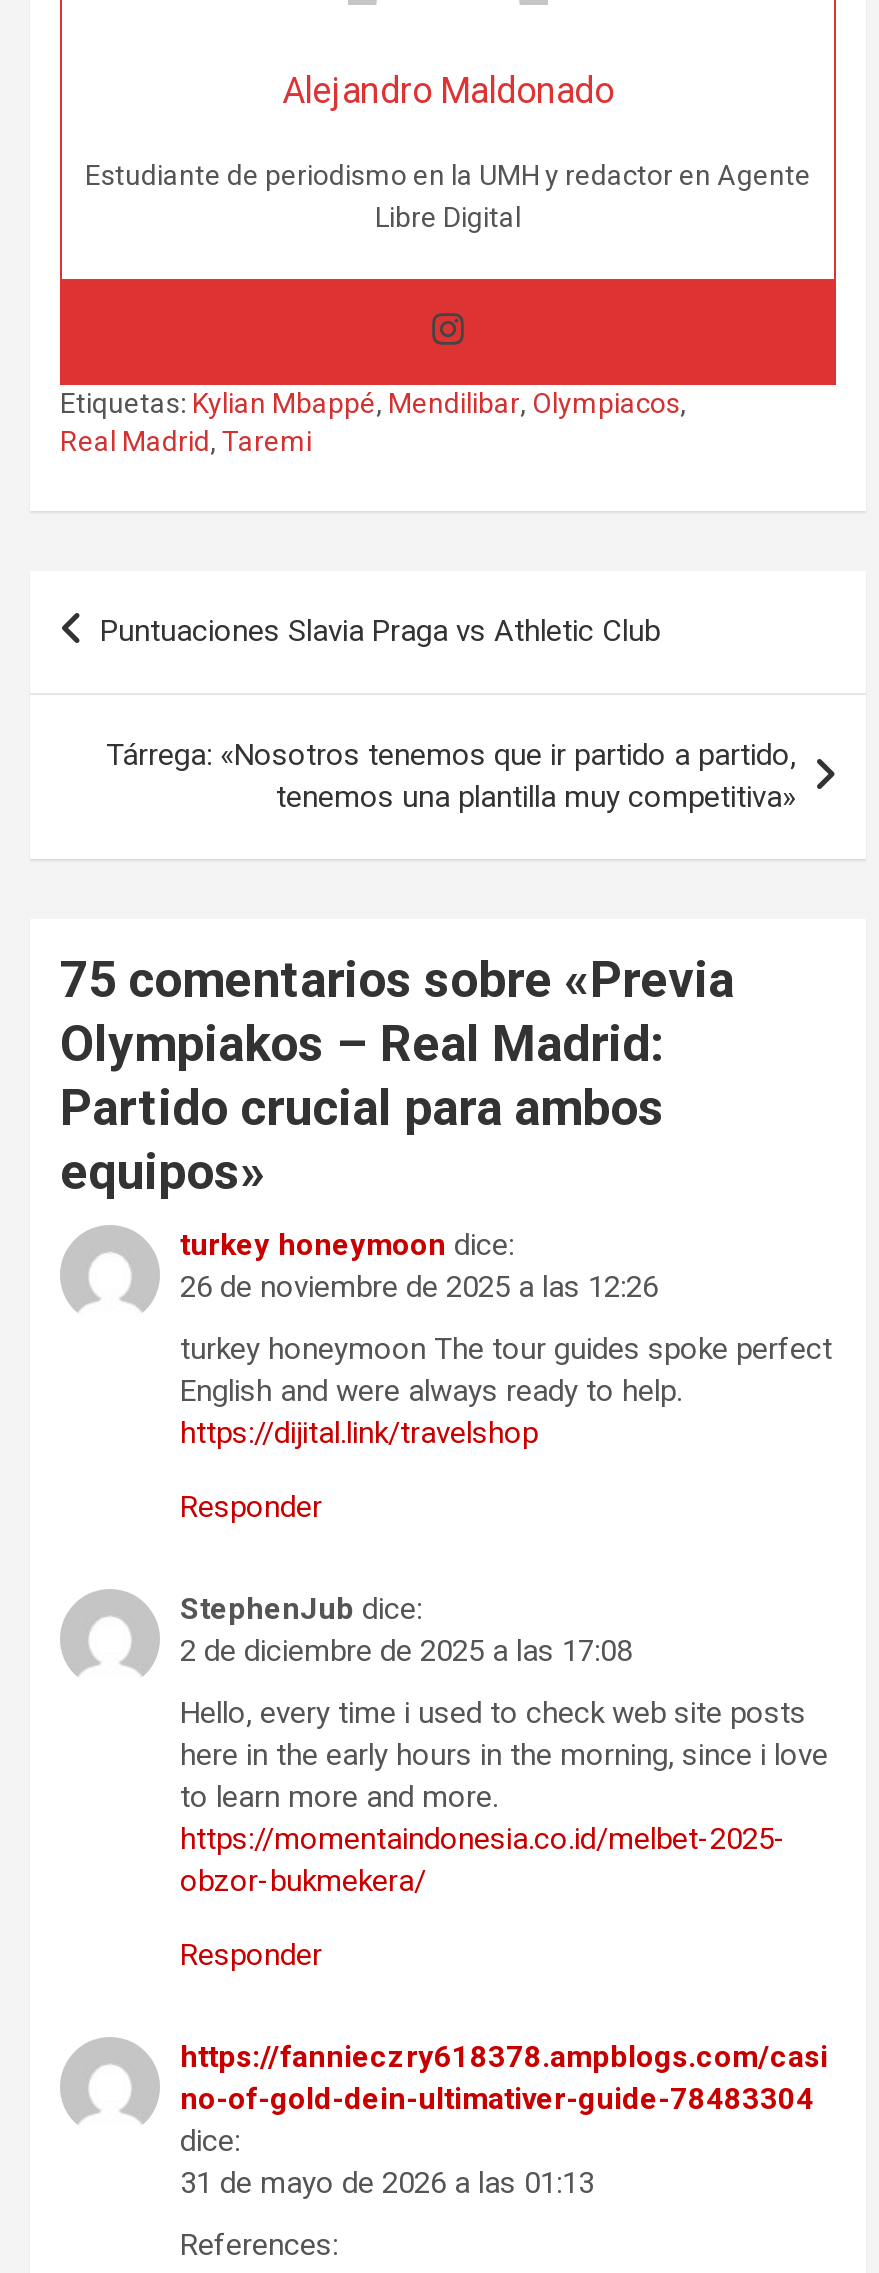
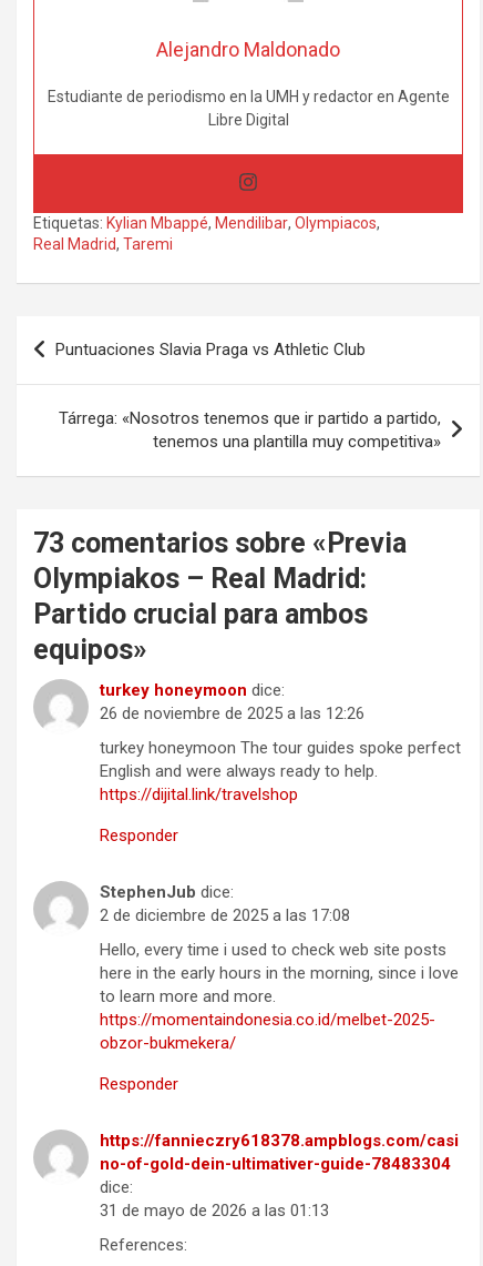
- 75 comentarios sobre «Previa
+ 73 comentarios sobre «Previa
